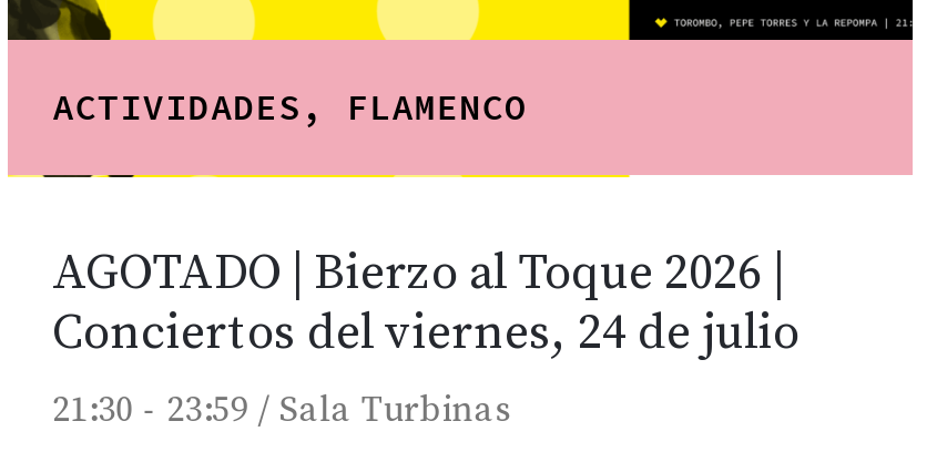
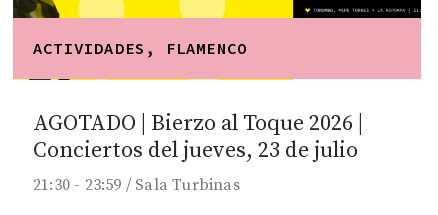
- Conciertos del viernes, 24 de julio
+ Conciertos del jueves, 23 de julio
